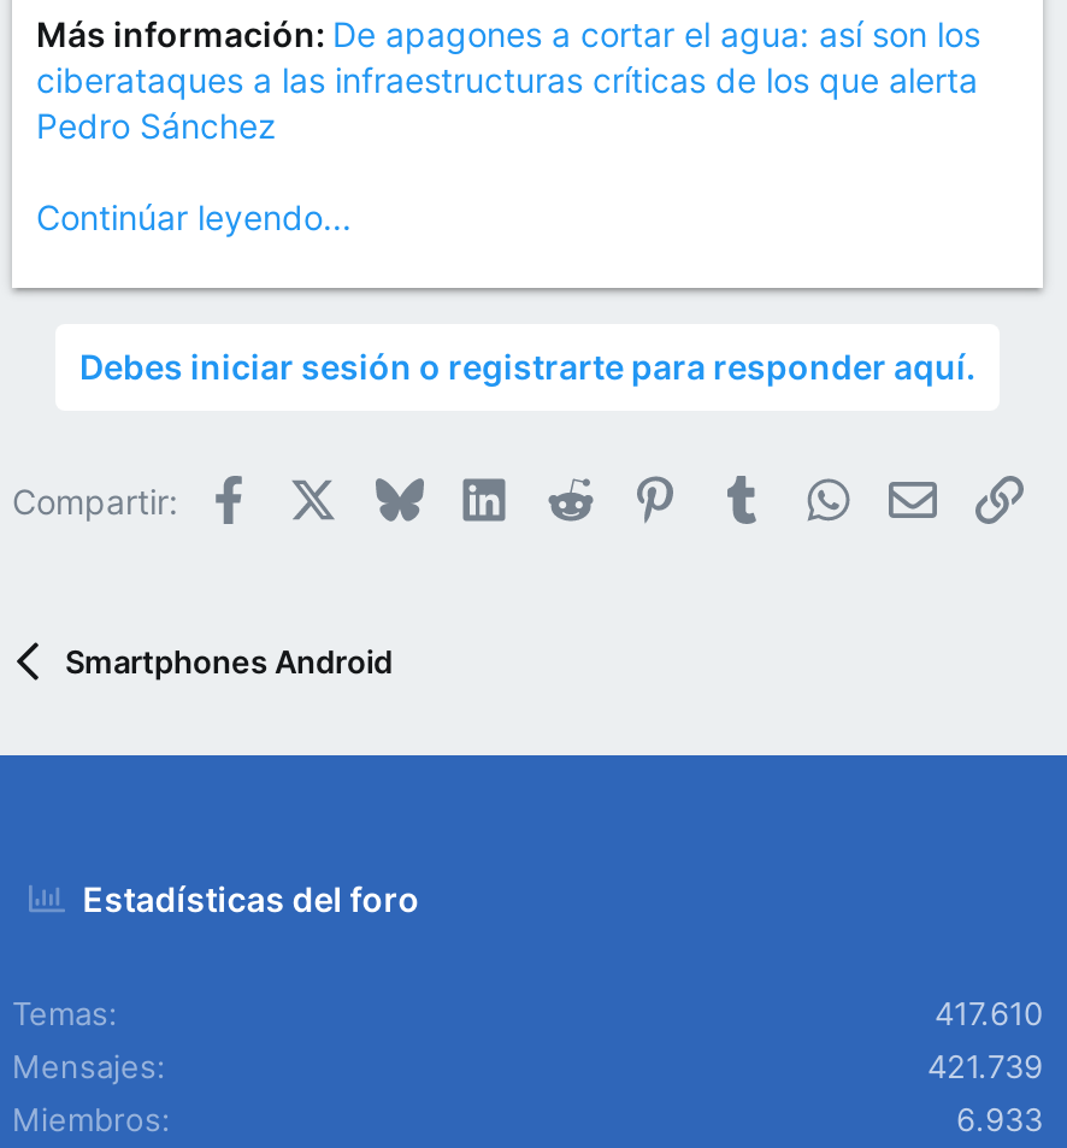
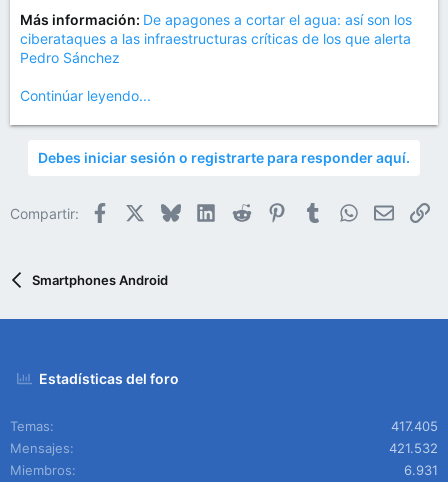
- 417.610
+ 417.405

- 421.739
+ 421.532

- 6.933
+ 6.931
